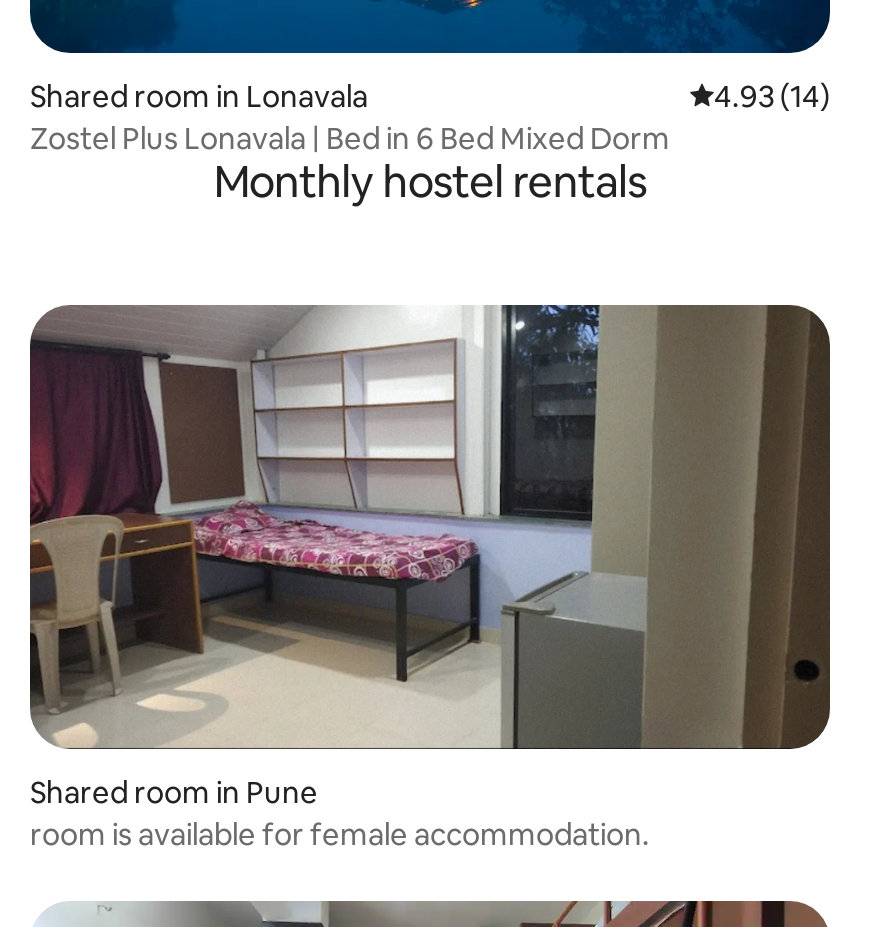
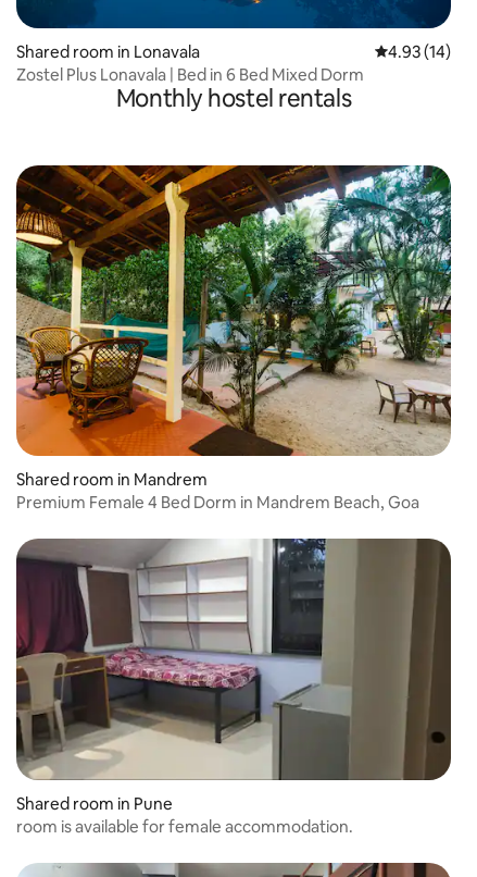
+ [image]
+ Shared room in Mandrem
+ Premium Female 4 Bed Dorm in Mandrem Beach, Goa
